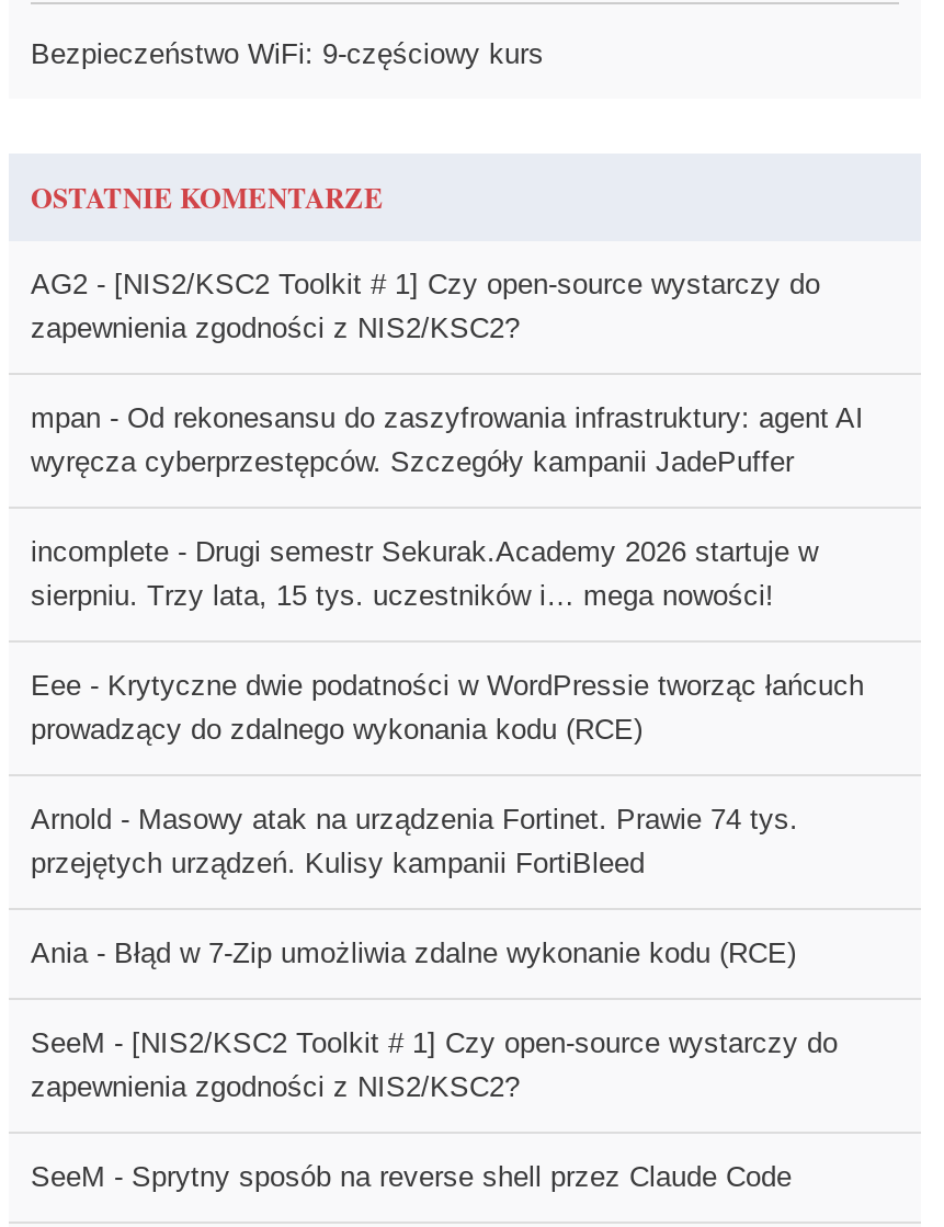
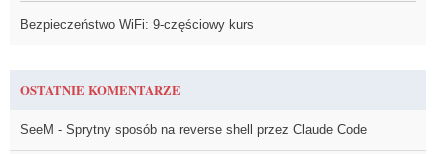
- AG2 - [NIS2/KSC2 Toolkit # 1] Czy open-source wystarczy do
- zapewnienia zgodności z NIS2/KSC2?
- mpan - Od rekonesansu do zaszyfrowania infrastruktury: agent AI
- wyręcza cyberprzestępców. Szczegóły kampanii JadePuffer
- incomplete - Drugi semestr Sekurak.Academy 2026 startuje w
- sierpniu. Trzy lata, 15 tys. uczestników i… mega nowości!
- Eee - Krytyczne dwie podatności w WordPressie tworząc łańcuch
- prowadzący do zdalnego wykonania kodu (RCE)
- Arnold - Masowy atak na urządzenia Fortinet. Prawie 74 tys.
- przejętych urządzeń. Kulisy kampanii FortiBleed
- Ania - Błąd w 7-Zip umożliwia zdalne wykonanie kodu (RCE)
- SeeM - [NIS2/KSC2 Toolkit # 1] Czy open-source wystarczy do
- zapewnienia zgodności z NIS2/KSC2?
